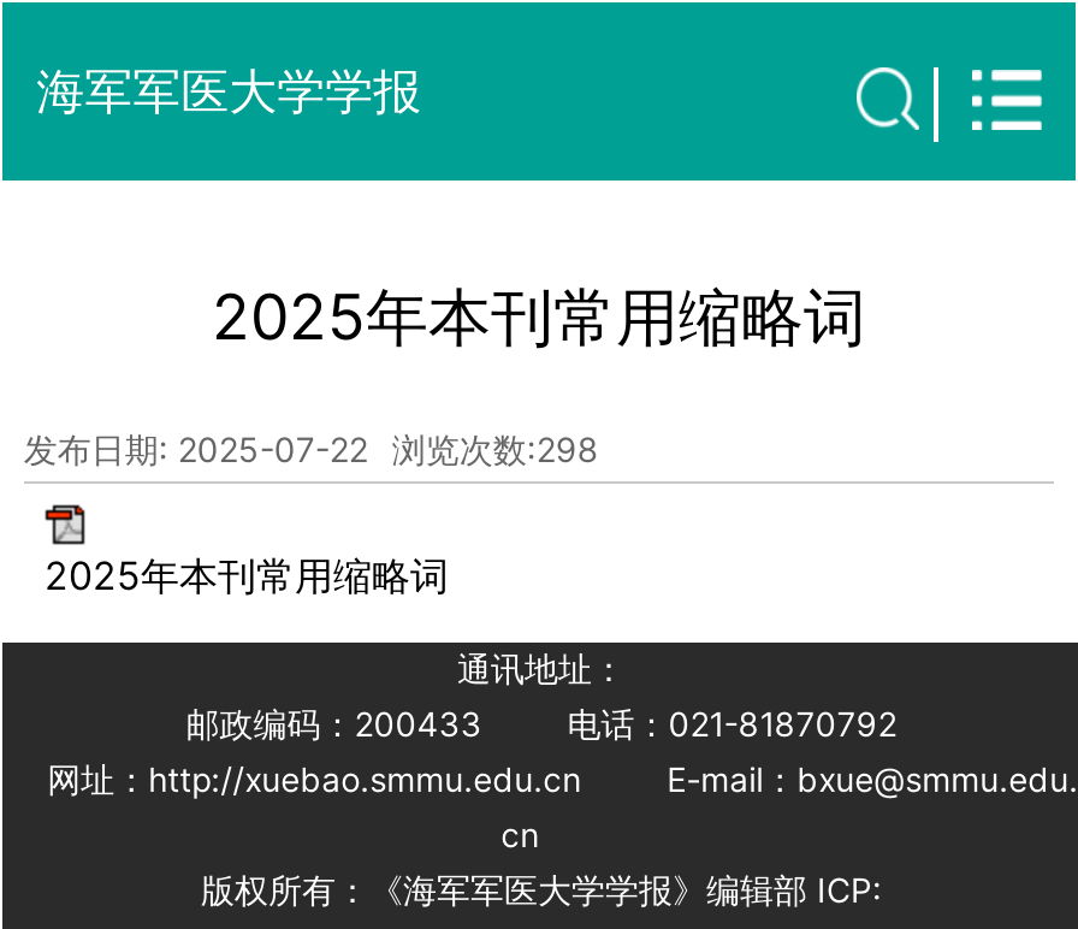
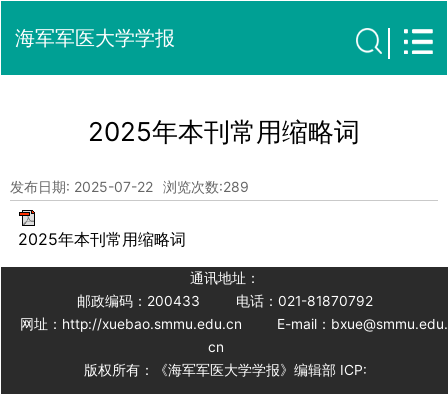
- 发布日期: 2025-07-22 浏览次数:298
+ 发布日期: 2025-07-22 浏览次数:289
